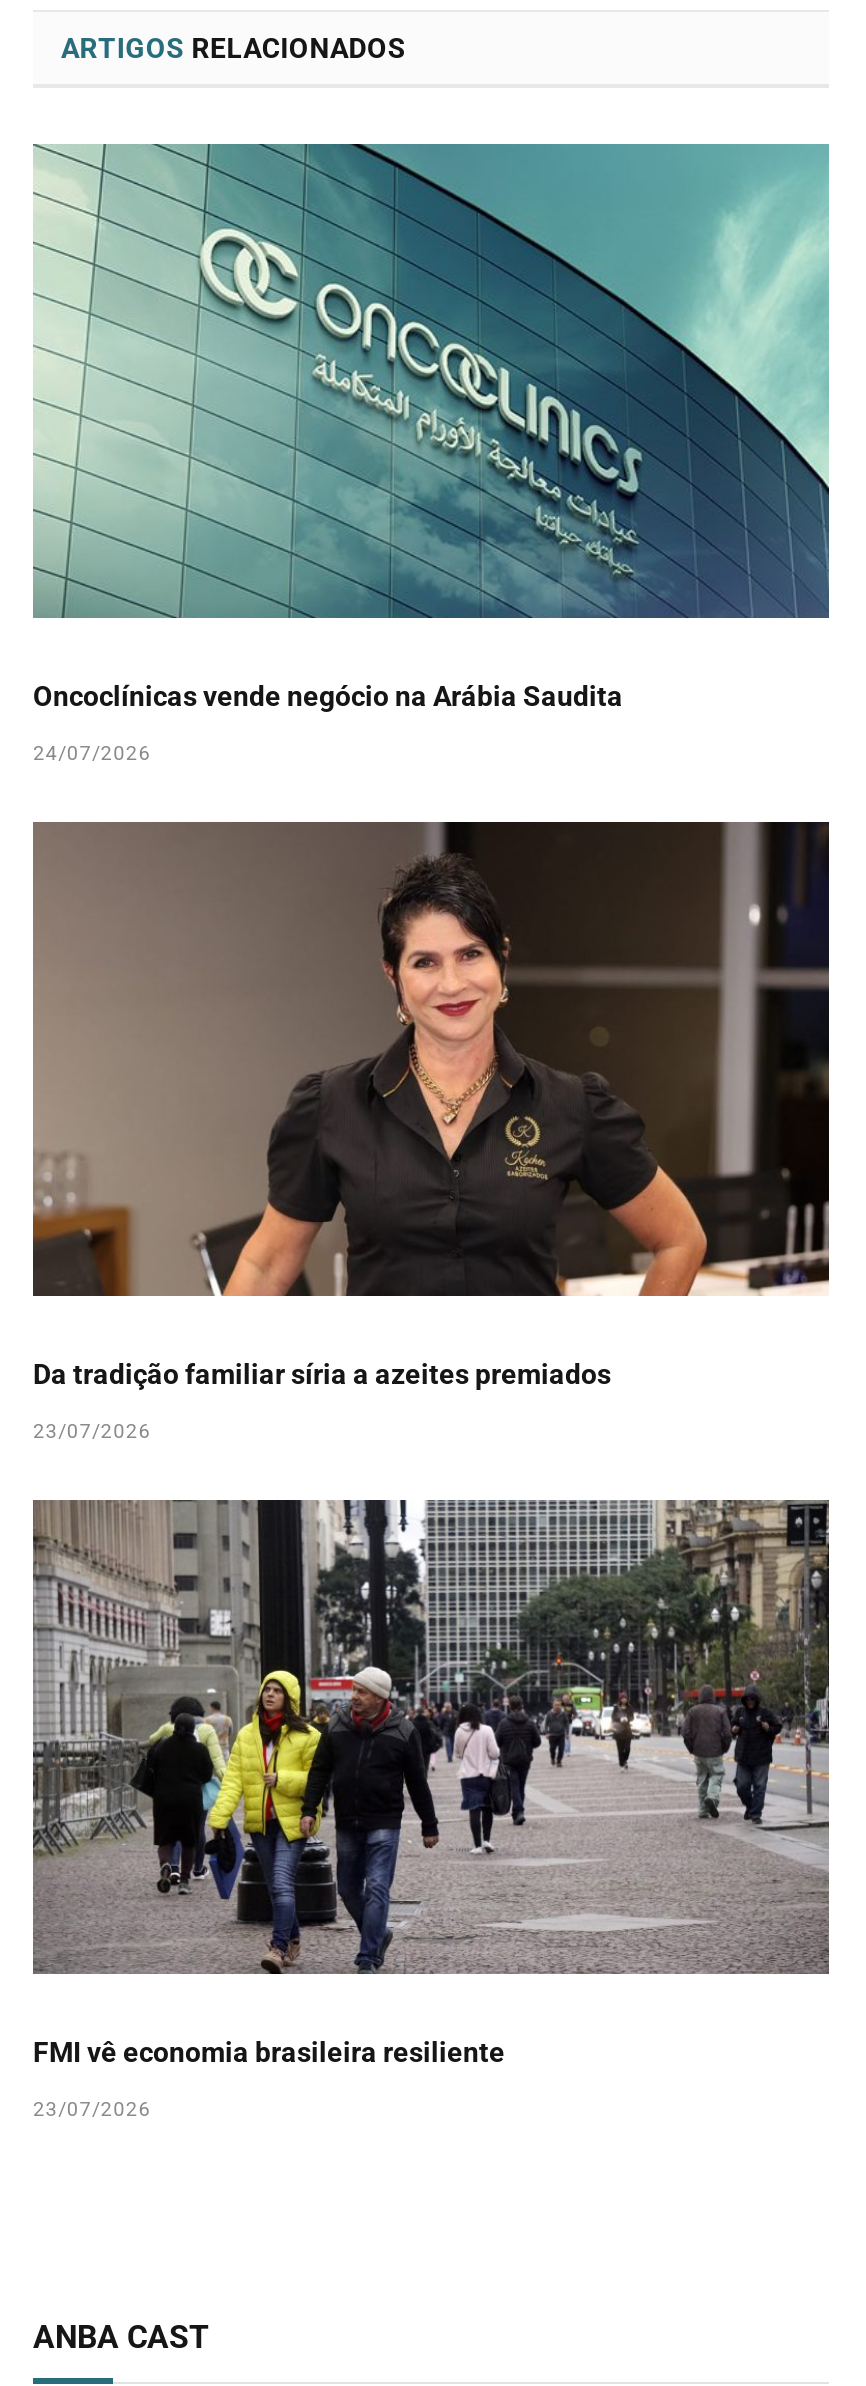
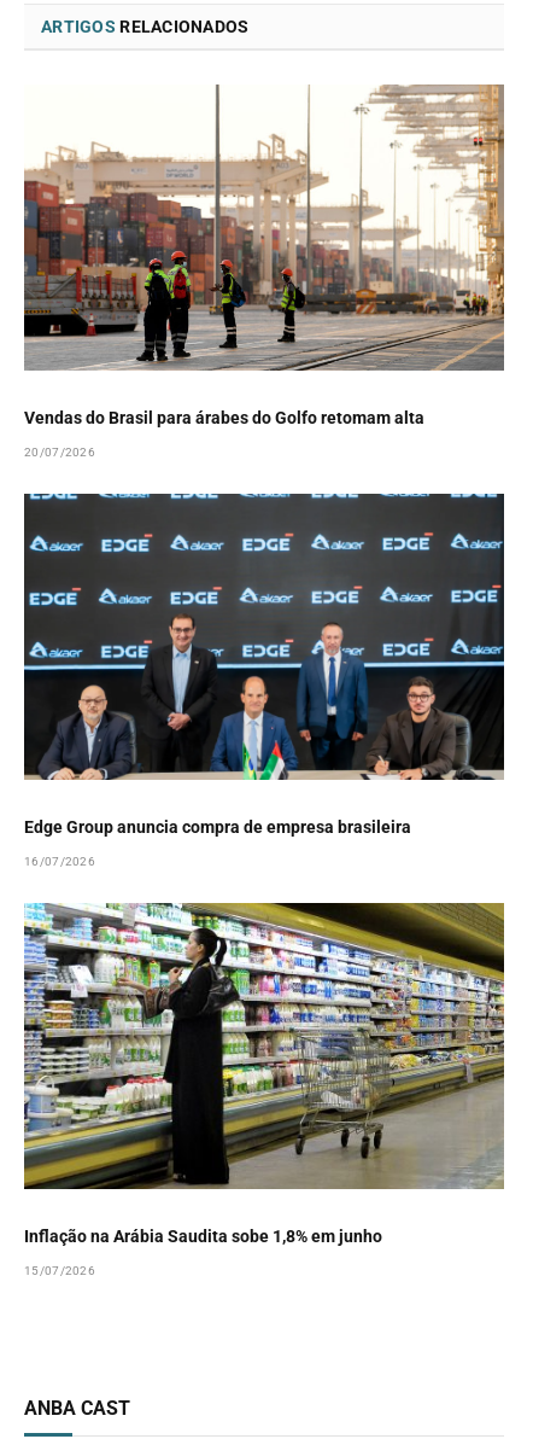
- [image]
- Oncoclínicas vende negócio na Arábia Saudita
+ [image]
+ Vendas do Brasil para árabes do Golfo retomam alta

- 24/07/2026
+ 20/07/2026

- [image]
- Da tradição familiar síria a azeites premiados
+ [image]
+ Edge Group anuncia compra de empresa brasileira

- 23/07/2026
+ 16/07/2026

- [image]
- FMI vê economia brasileira resiliente
+ [image]
+ Inflação na Arábia Saudita sobe 1,8% em junho

- 23/07/2026
+ 15/07/2026
